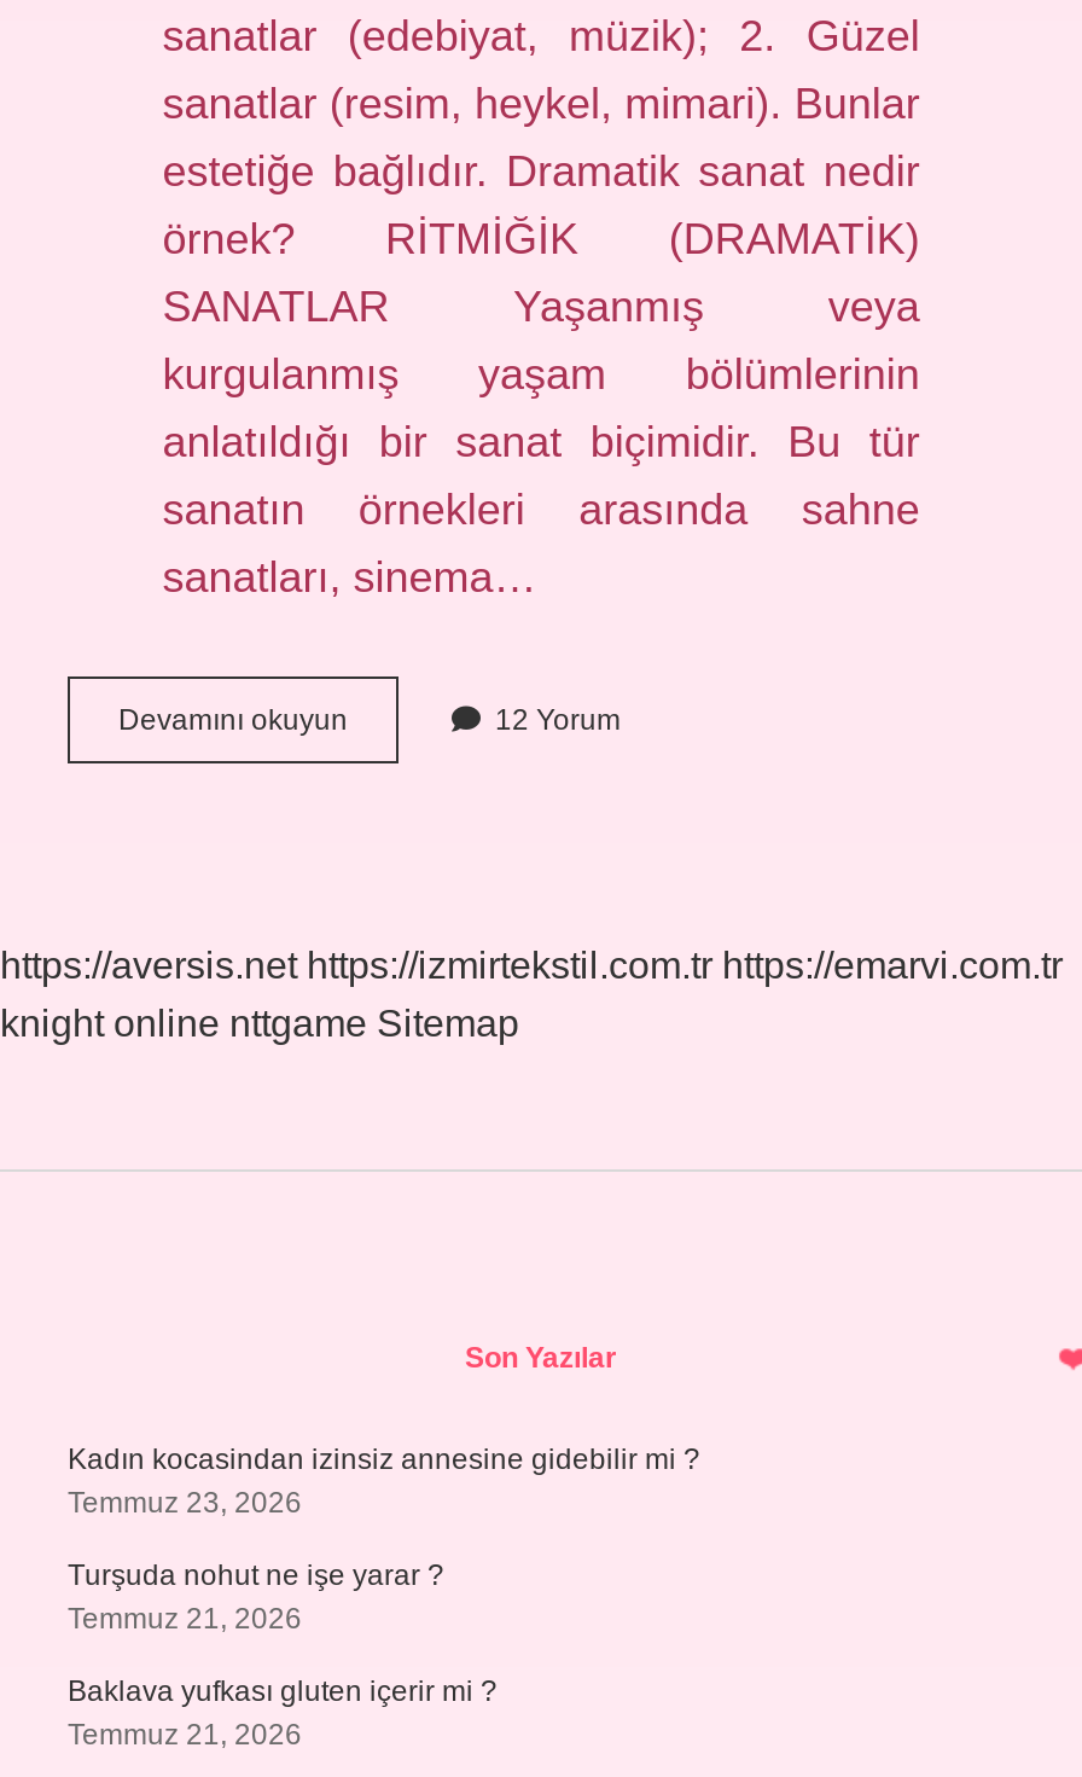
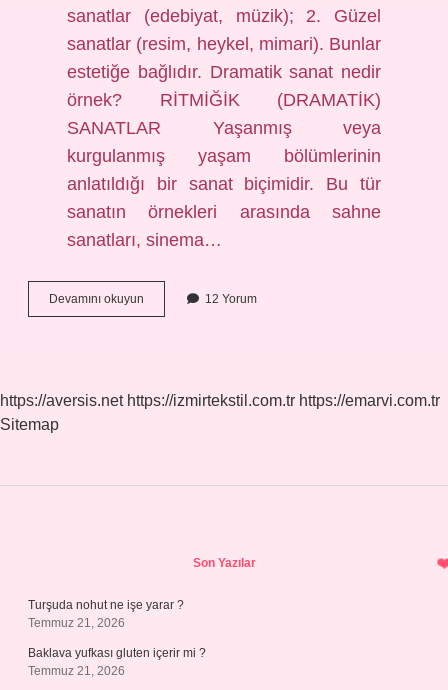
- knight online nttgame Sitemap
+ Sitemap

- Kadın kocasindan izinsiz annesine gidebilir mi ?
- Temmuz 23, 2026
